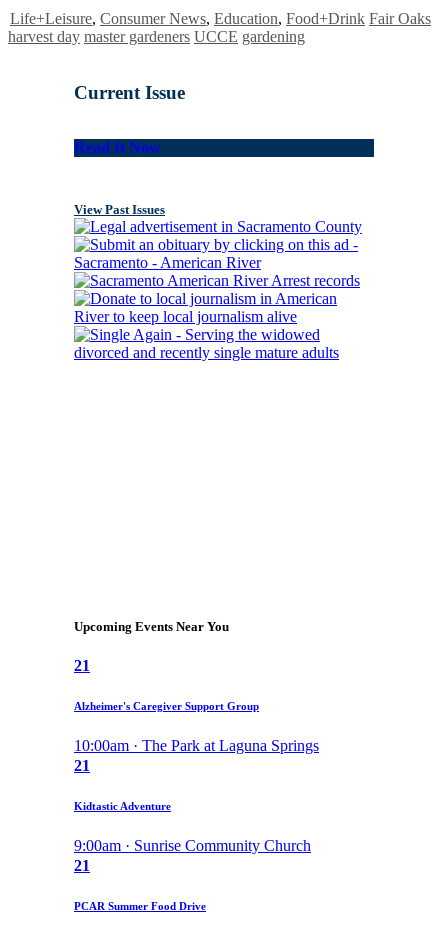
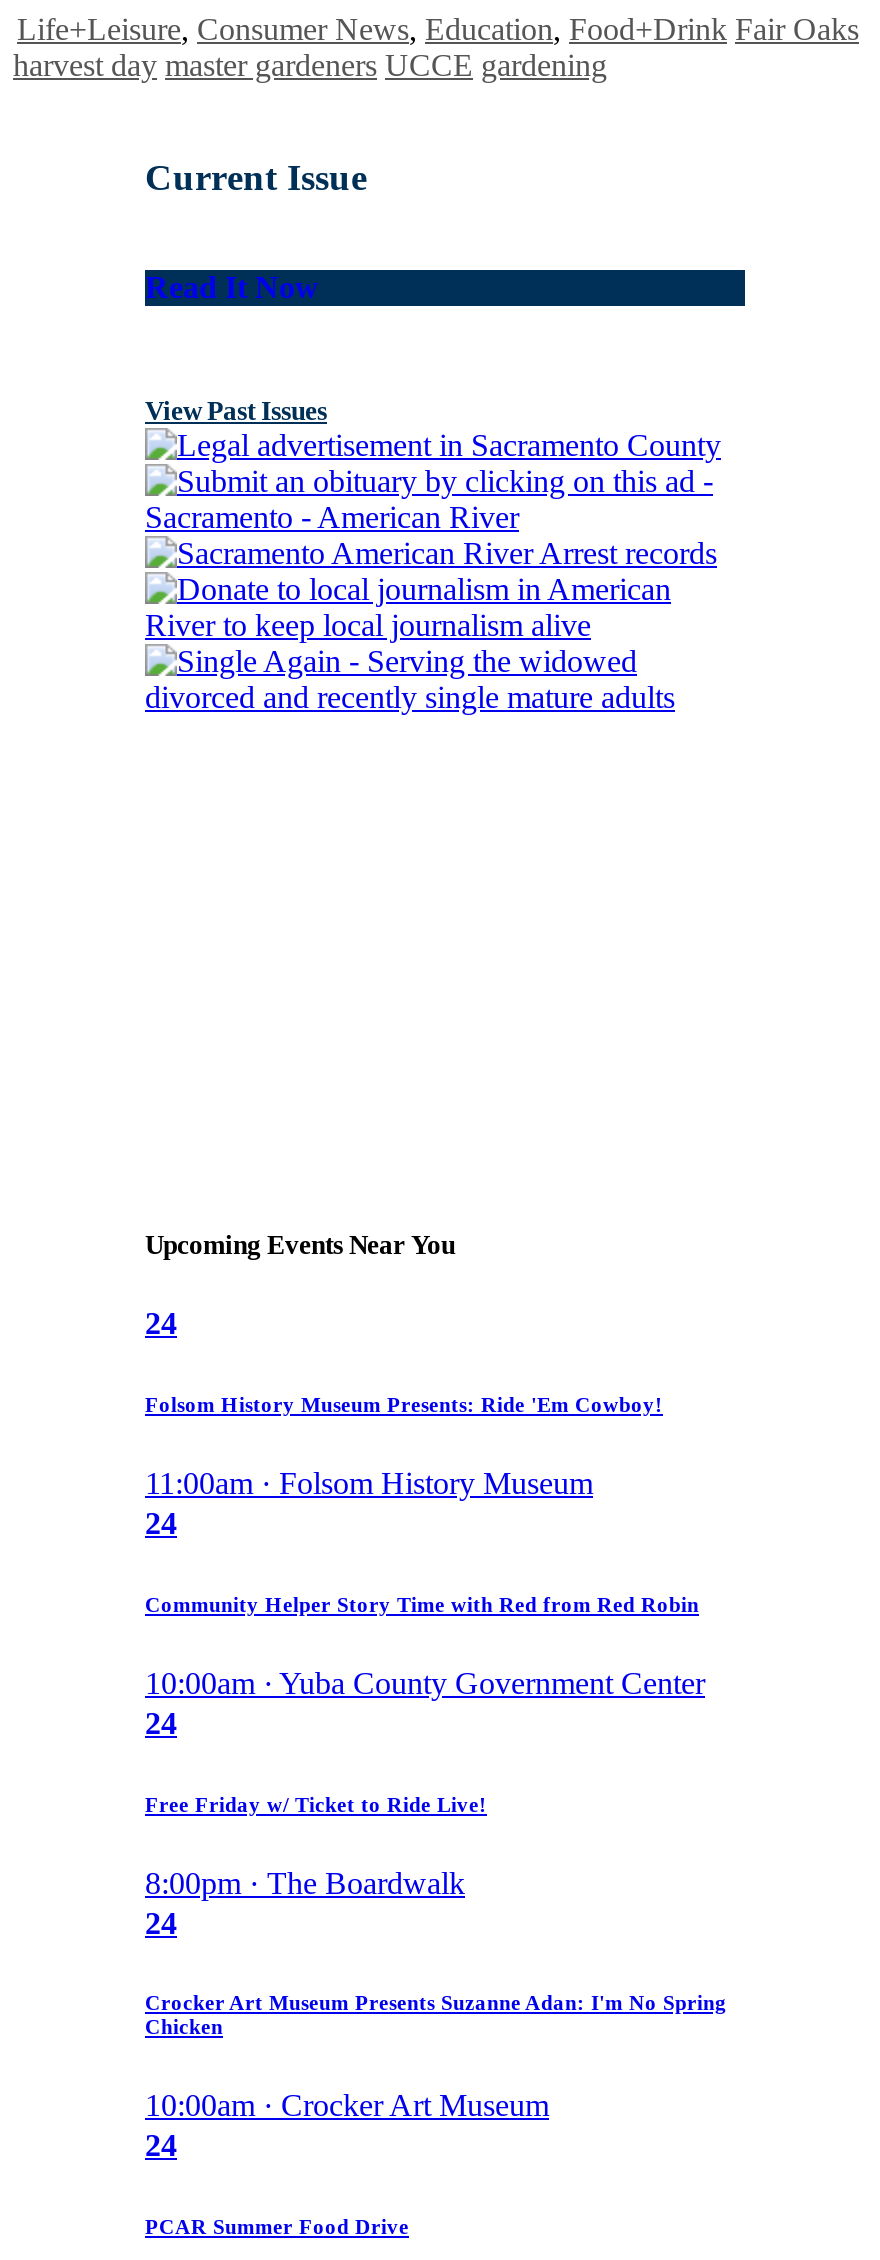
- 21
- Alzheimer's Caregiver Support Group
- 10:00am · The Park at Laguna Springs
- 21
- Kidtastic Adventure
- 9:00am · Sunrise Community Church
- 21
+ 24
+ Folsom History Museum Presents: Ride 'Em Cowboy!
+ 11:00am · Folsom History Museum
+ 24
+ Community Helper Story Time with Red from Red Robin
+ 10:00am · Yuba County Government Center
+ 24
+ Free Friday w/ Ticket to Ride Live!
+ 8:00pm · The Boardwalk
+ 24
+ Crocker Art Museum Presents Suzanne Adan: I'm No Spring
+ Chicken
+ 10:00am · Crocker Art Museum
+ 24
